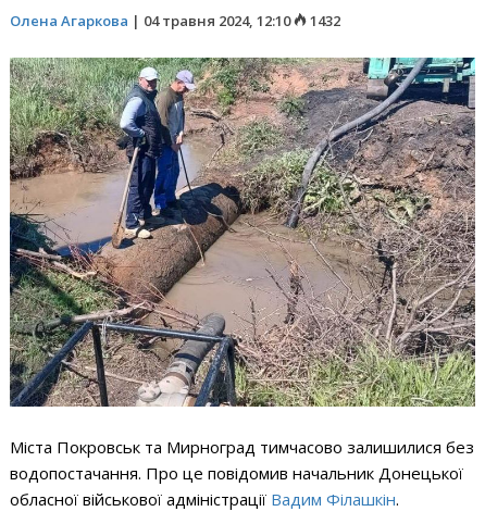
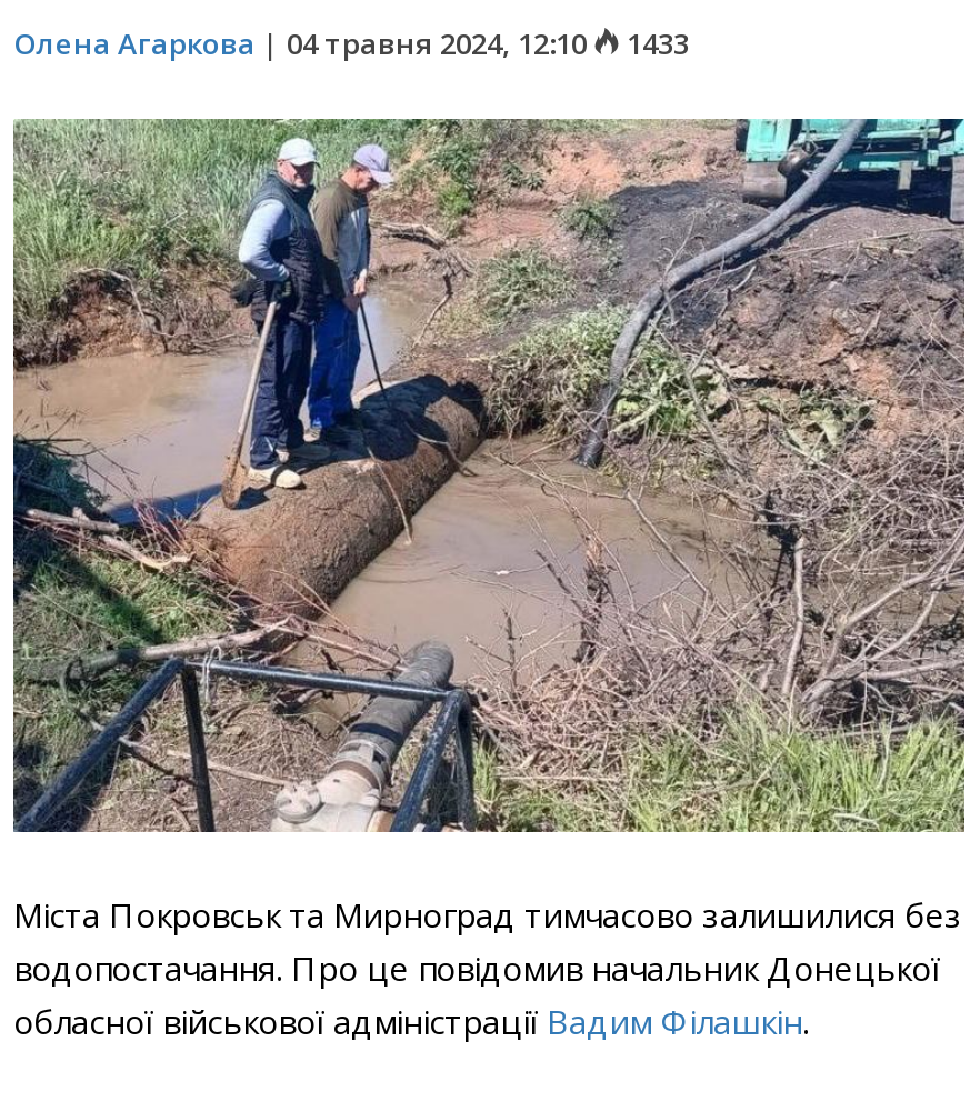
- 1432
+ 1433
